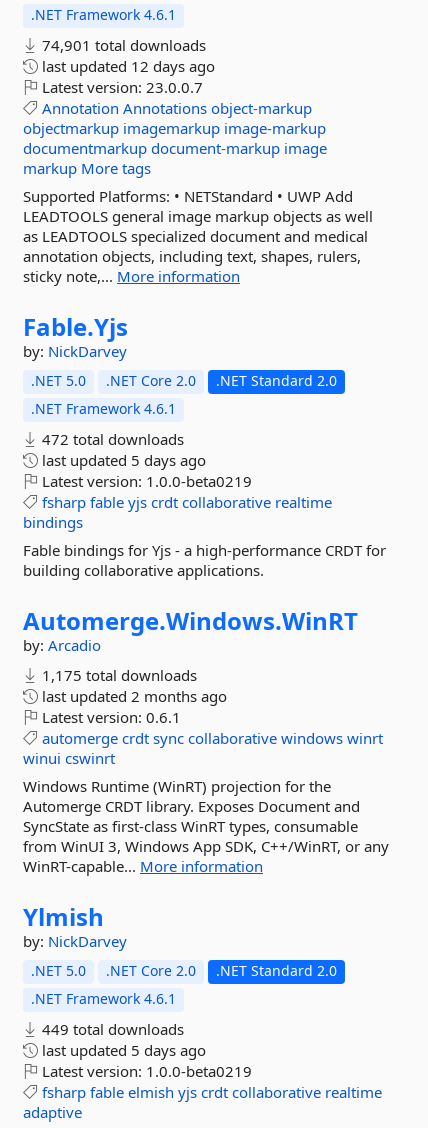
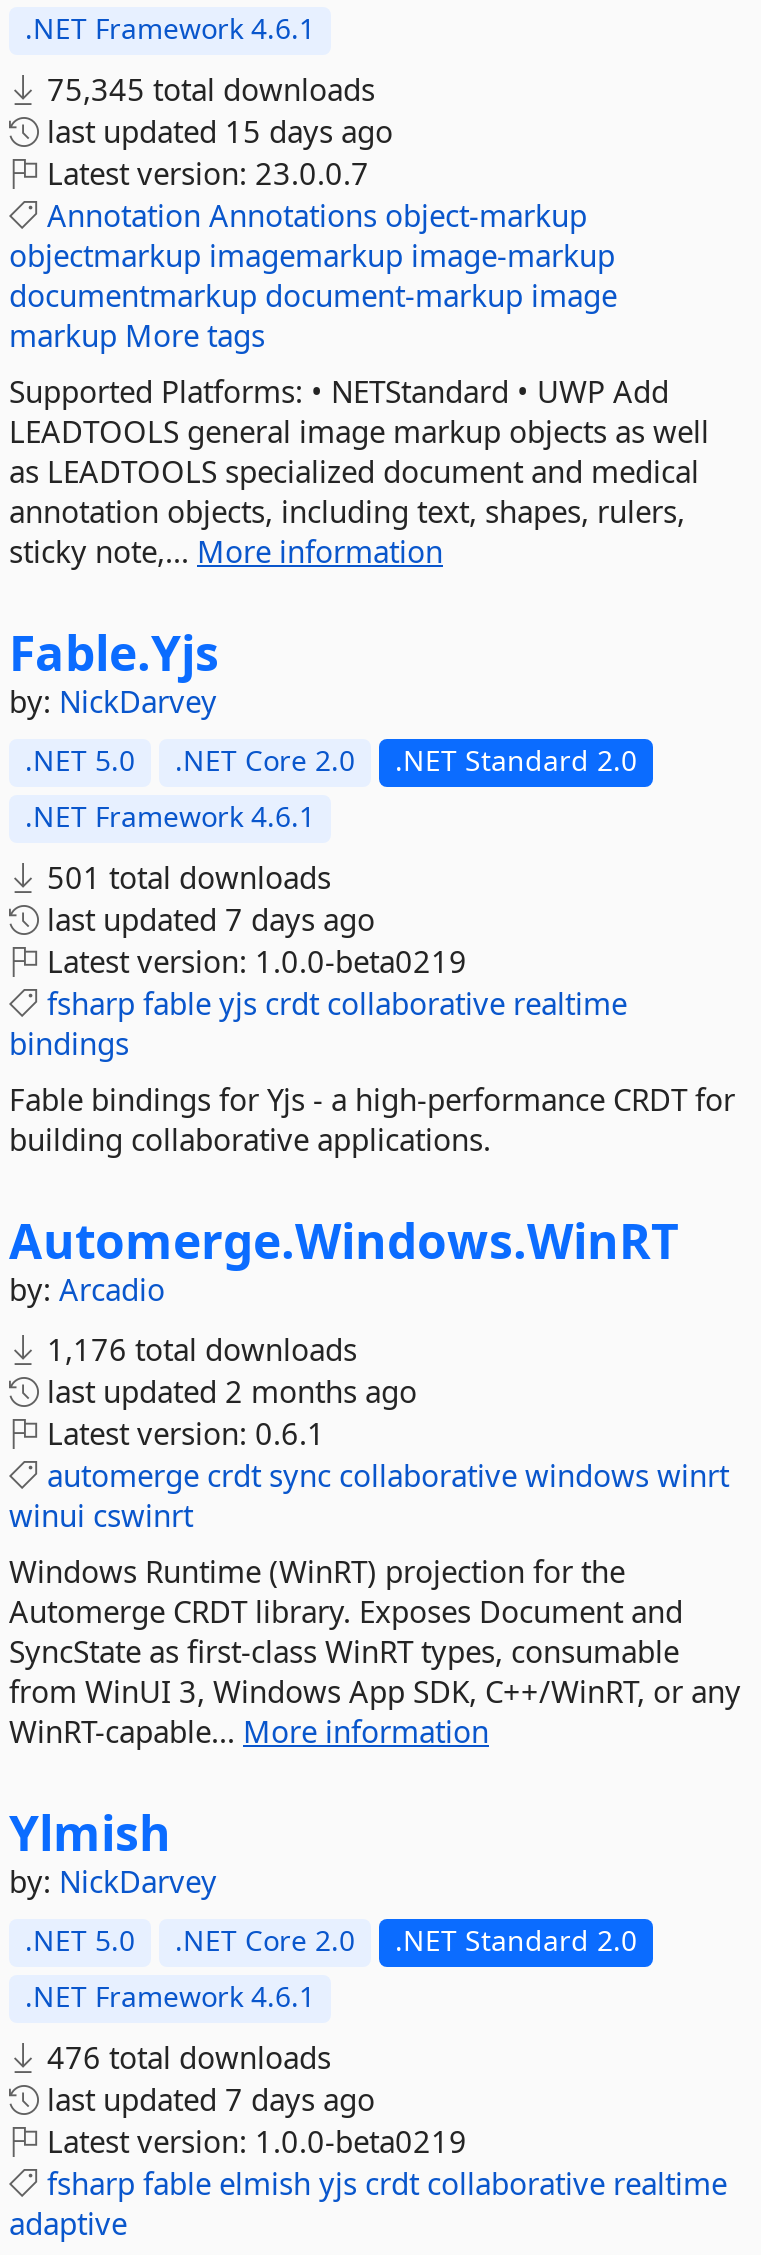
- 74,901 total downloads
+ 75,345 total downloads

- last updated 12 days ago
+ last updated 15 days ago

- 472 total downloads
+ 501 total downloads

- last updated 5 days ago
+ last updated 7 days ago

- 1,175 total downloads
+ 1,176 total downloads

- 449 total downloads
+ 476 total downloads

- last updated 5 days ago
+ last updated 7 days ago
